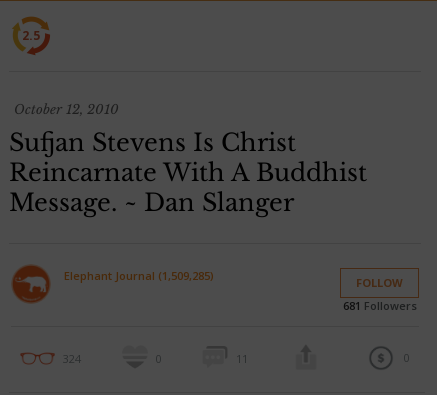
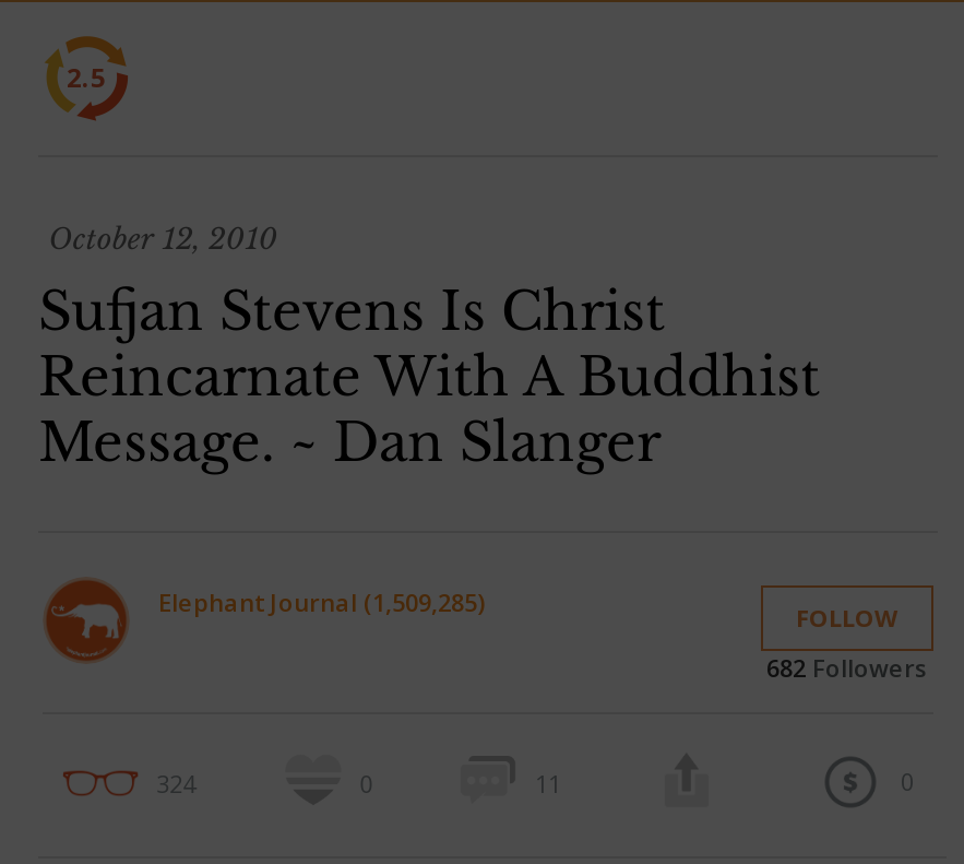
- 681Followers
+ 682Followers
